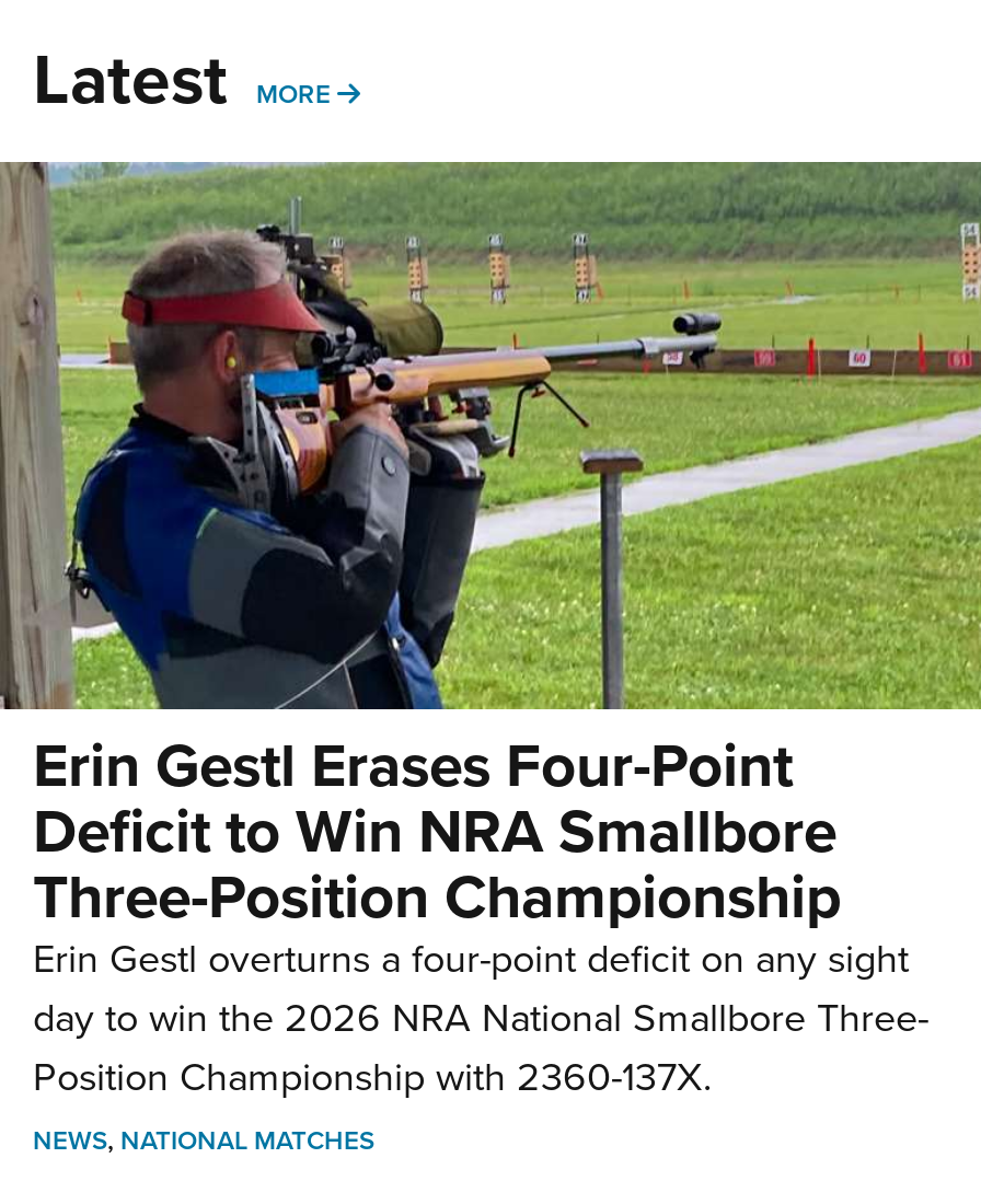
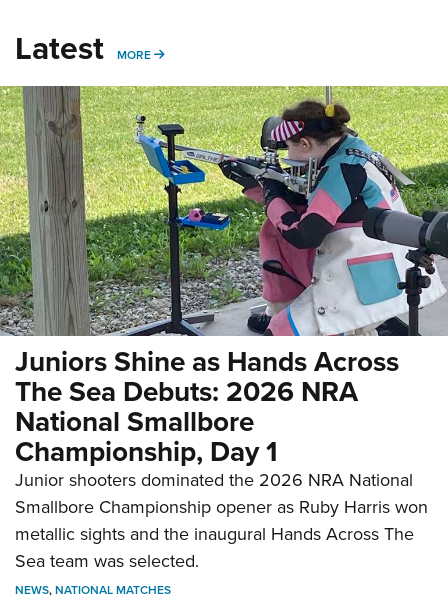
- [image]
- Erin Gestl Erases Four-Point
- Deficit to Win NRA Smallbore
- Three-Position Championship
- Erin Gestl overturns a four-point deficit on any sight
- day to win the 2026 NRA National Smallbore Three-
- Position Championship with 2360-137X.
+ [image]
+ Juniors Shine as Hands Across
+ The Sea Debuts: 2026 NRA
+ National Smallbore
+ Championship, Day 1
+ Junior shooters dominated the 2026 NRA National
+ Smallbore Championship opener as Ruby Harris won
+ metallic sights and the inaugural Hands Across The
+ Sea team was selected.
